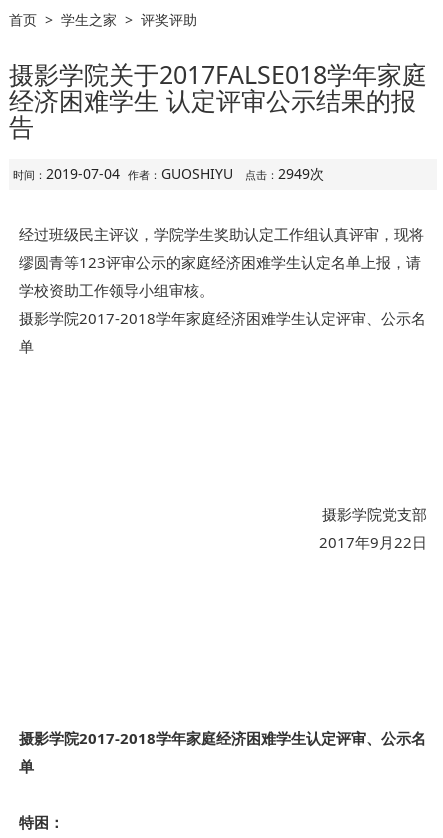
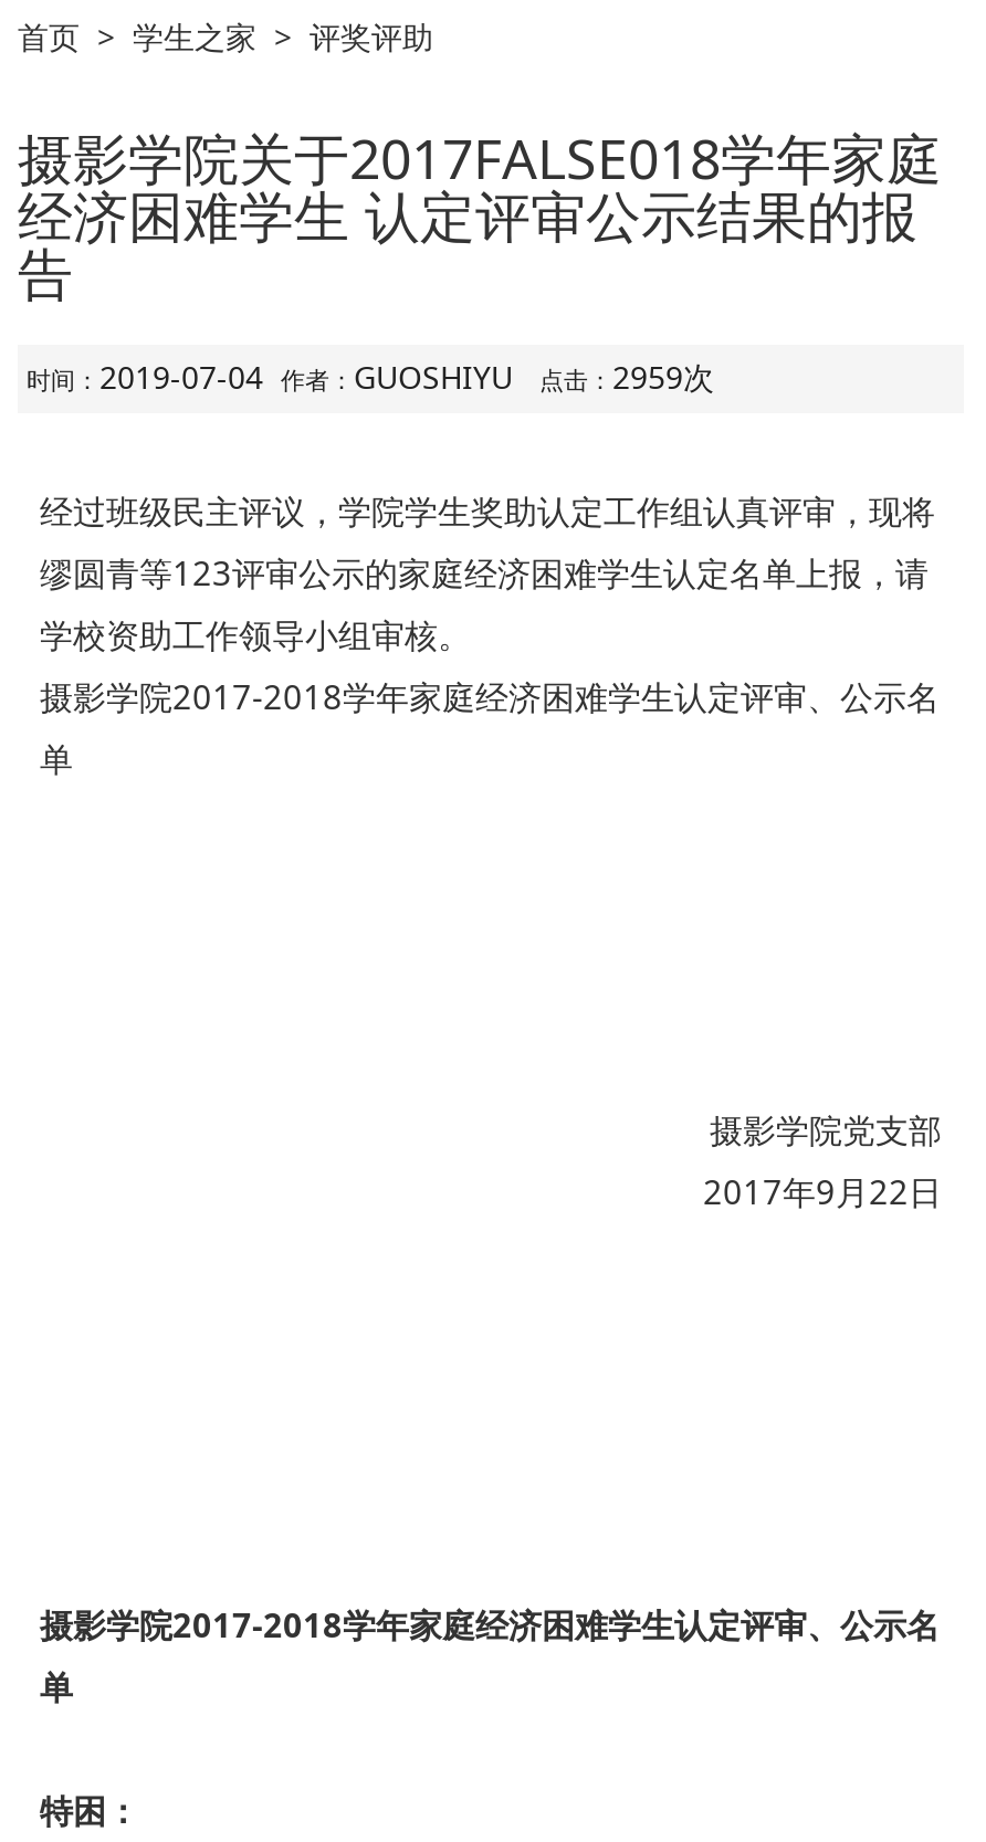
- 时间：2019-07-04作者：GUOSHIYU点击：2949次
+ 时间：2019-07-04作者：GUOSHIYU点击：2959次
